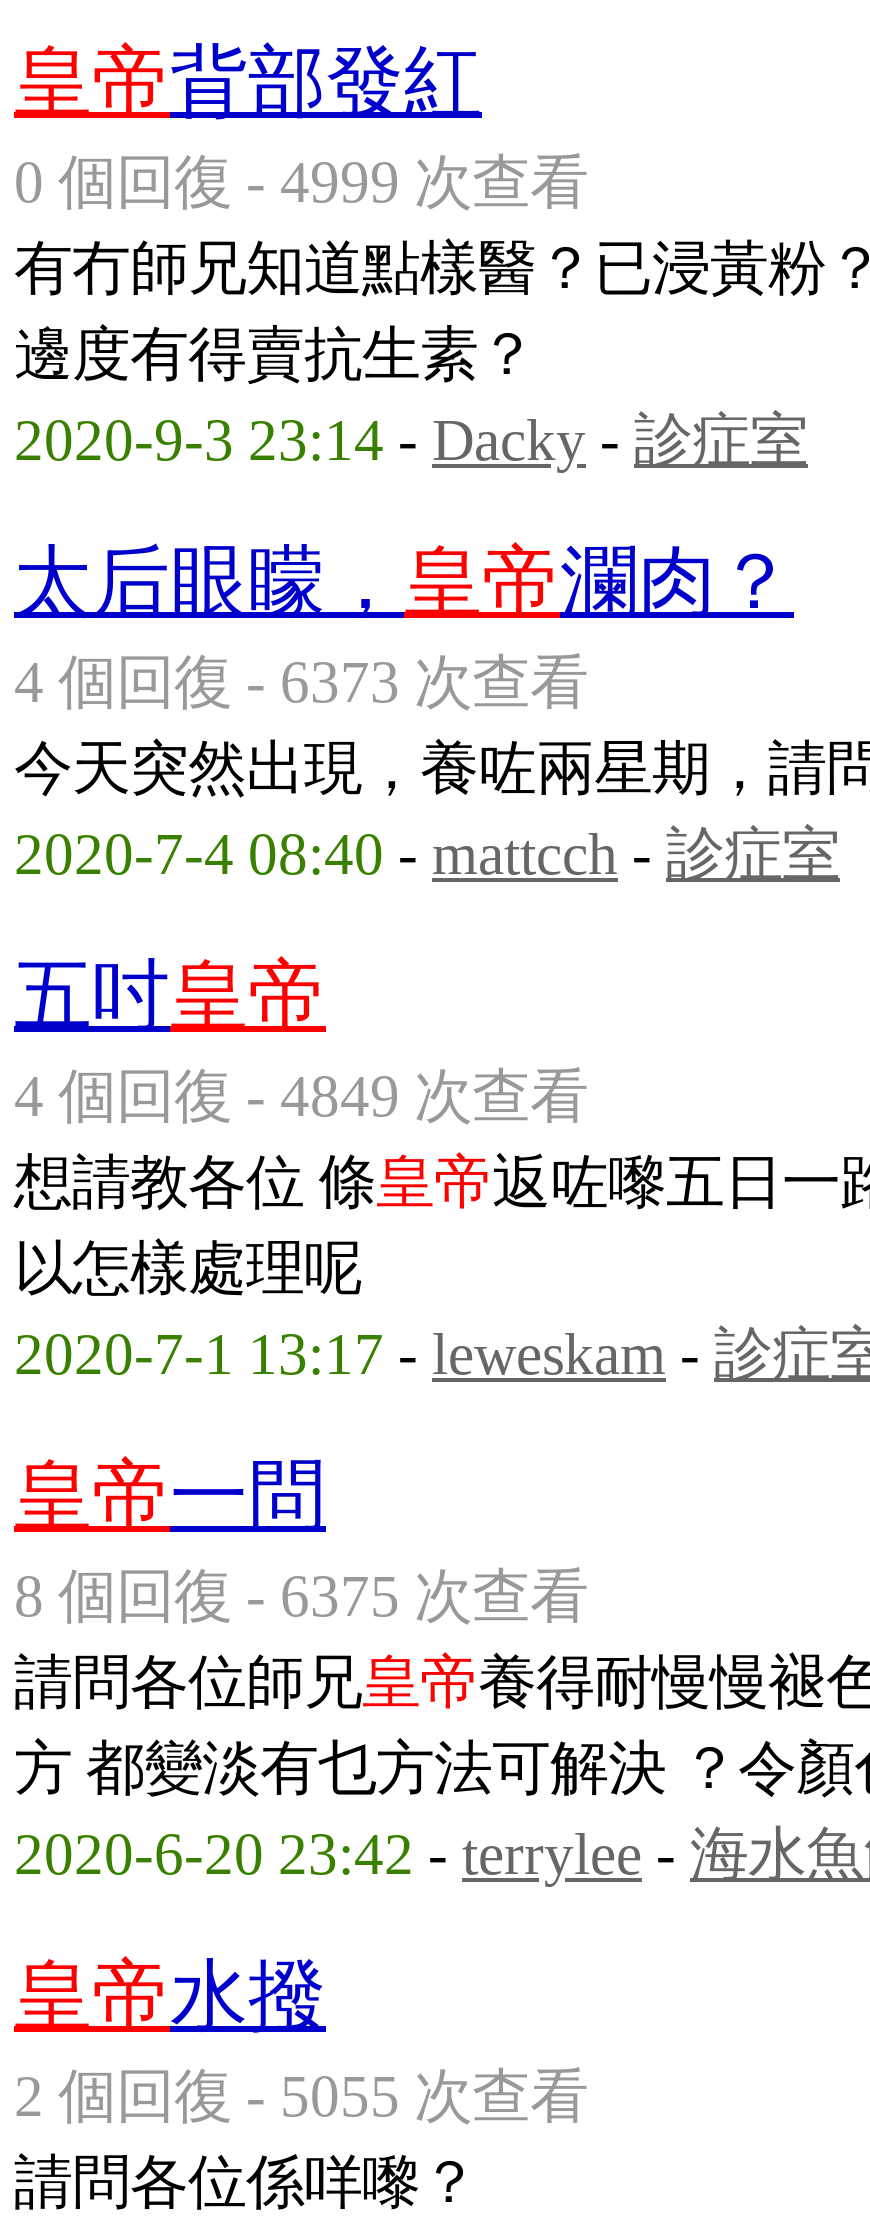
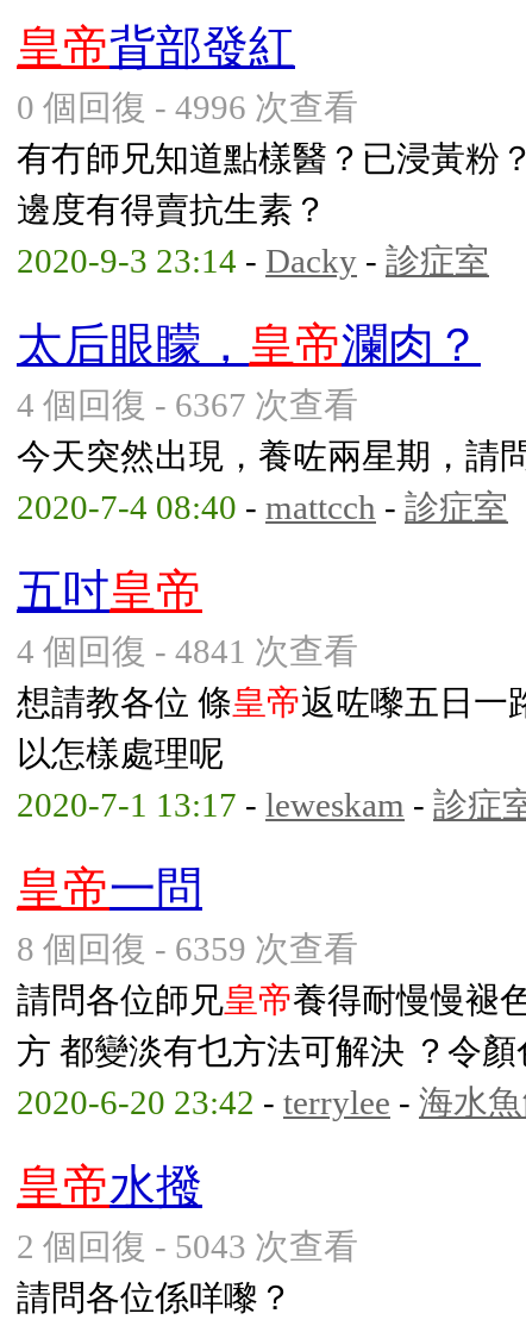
- 0 個回復 - 4999 次查看
+ 0 個回復 - 4996 次查看

- 4 個回復 - 6373 次查看
+ 4 個回復 - 6367 次查看

- 4 個回復 - 4849 次查看
+ 4 個回復 - 4841 次查看

- 8 個回復 - 6375 次查看
+ 8 個回復 - 6359 次查看

- 2 個回復 - 5055 次查看
+ 2 個回復 - 5043 次查看
